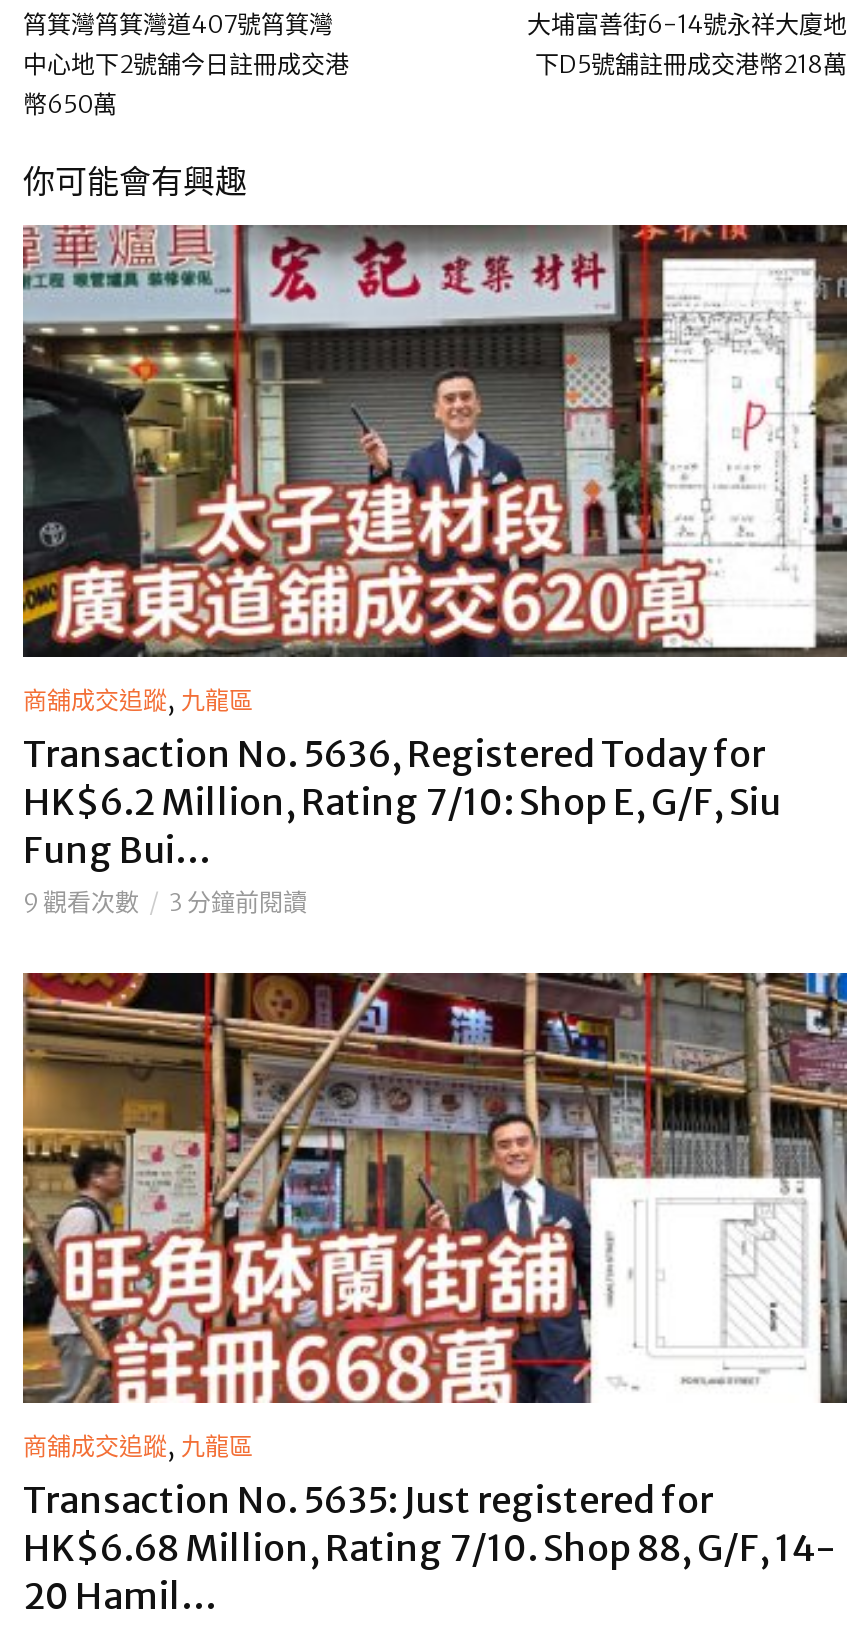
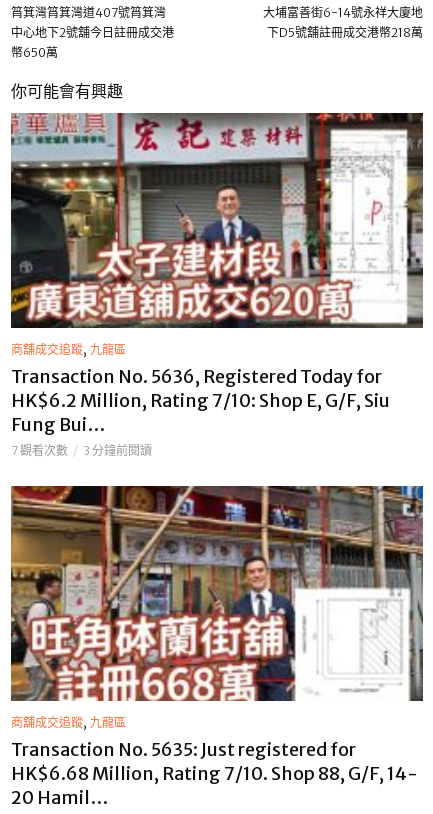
- 9 觀看次數 3 分鐘前閱讀
+ 7 觀看次數 3 分鐘前閱讀
